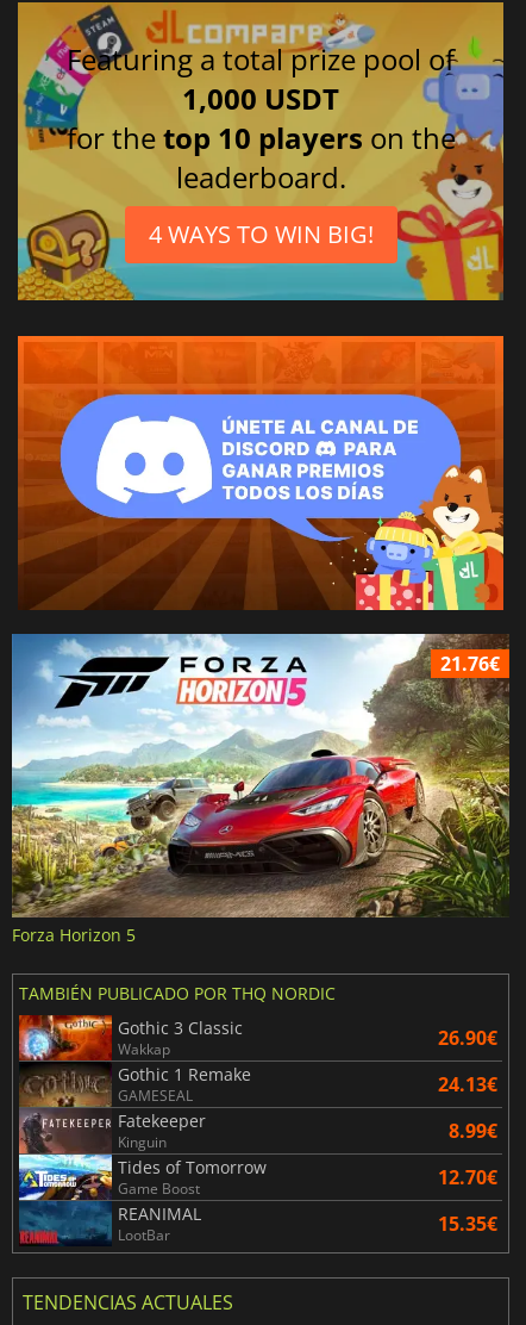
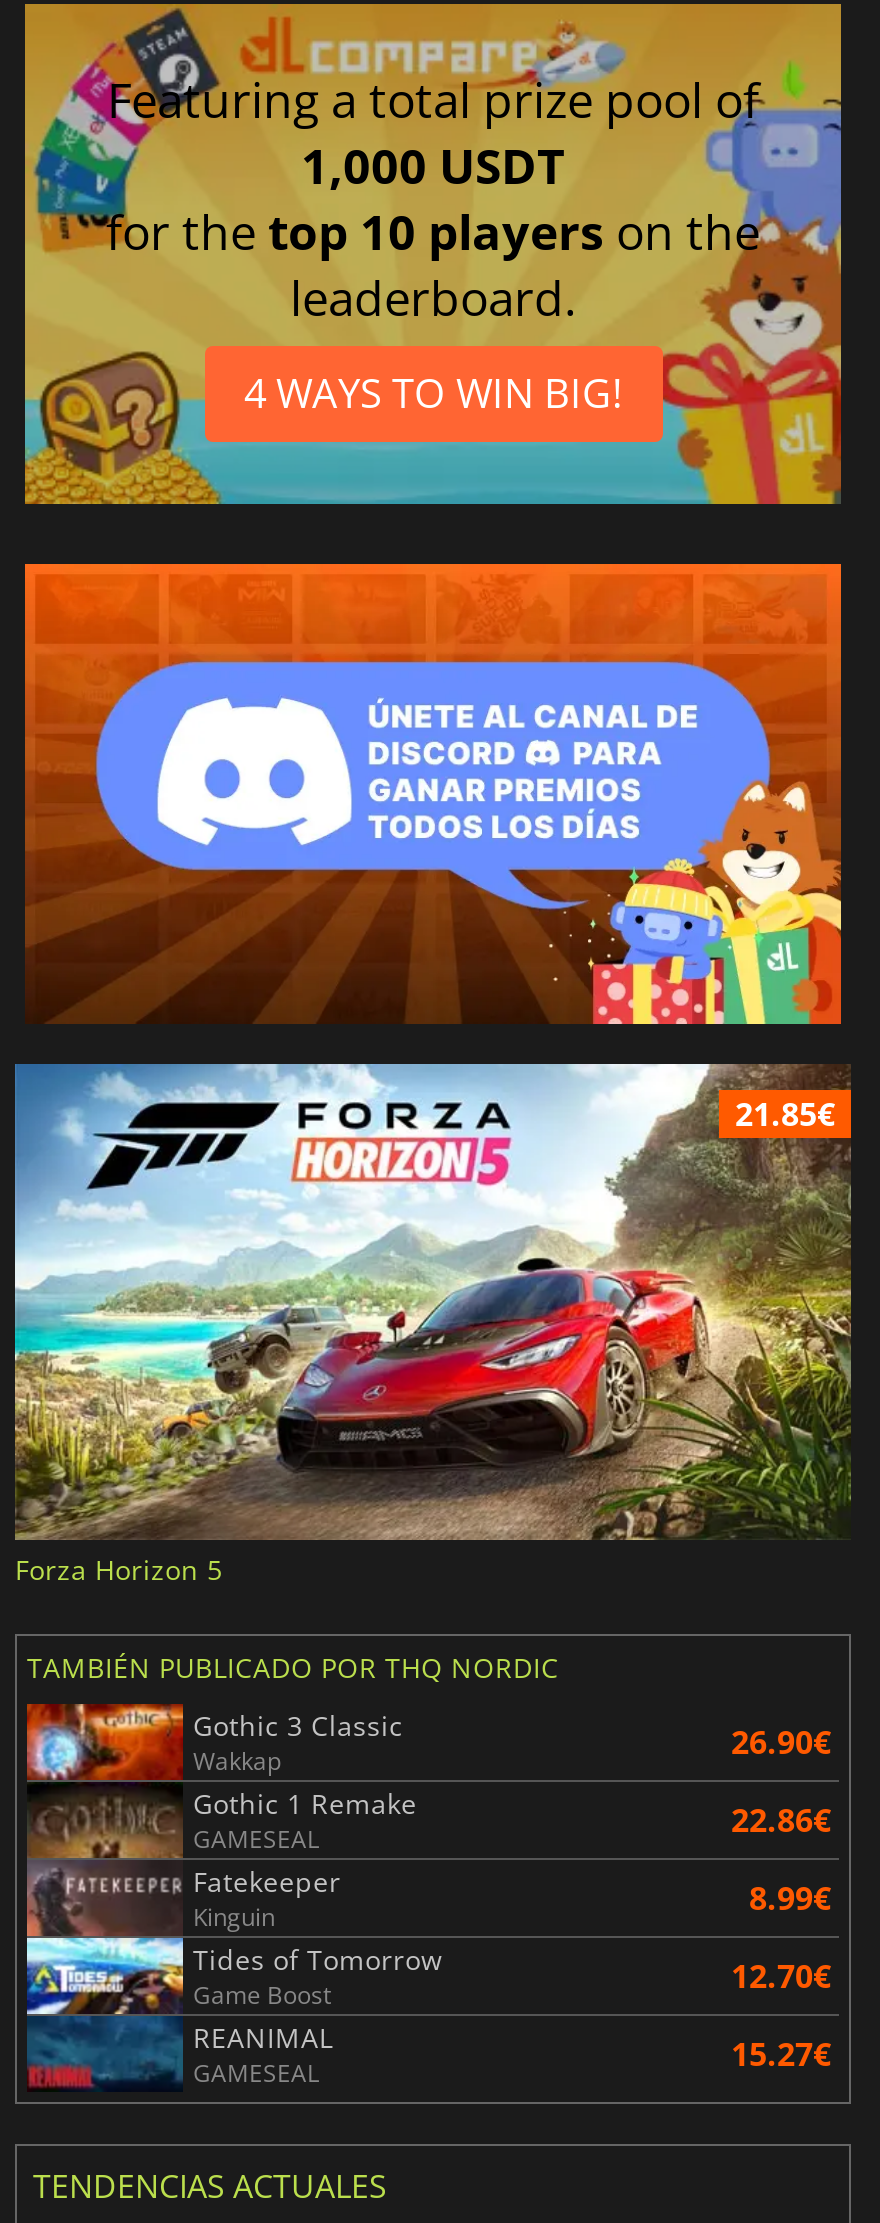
- 21.76€
+ 21.85€

- 24.13€
+ 22.86€

- LootBar
- 15.35€
+ GAMESEAL
+ 15.27€
